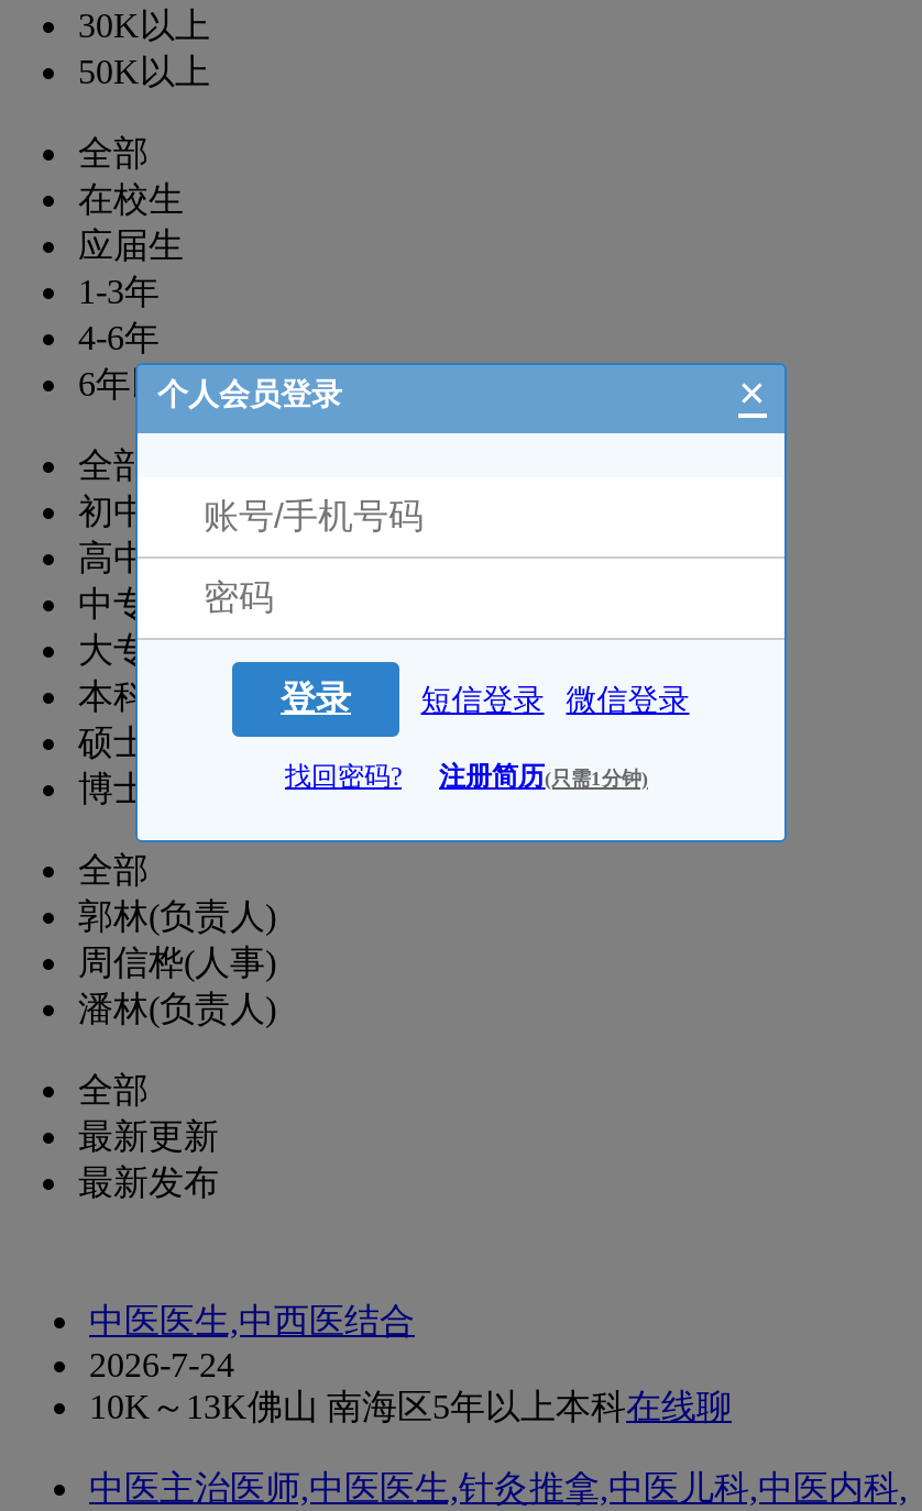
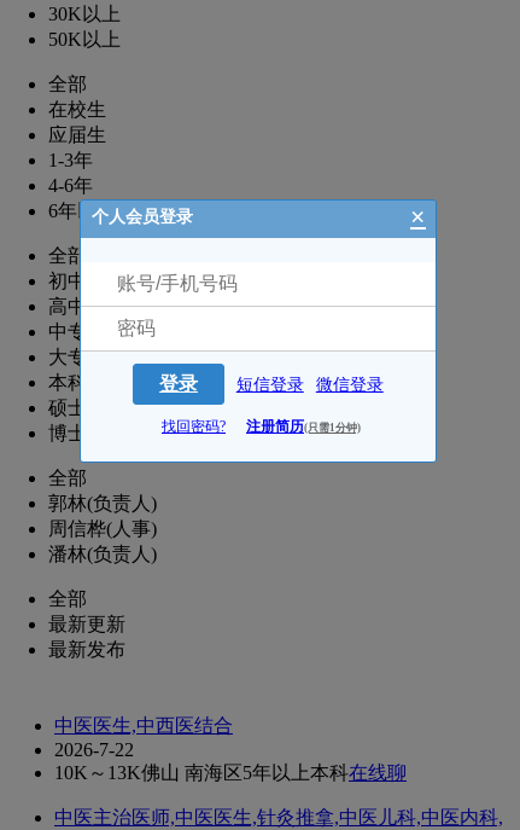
- 2026-7-24
+ 2026-7-22
